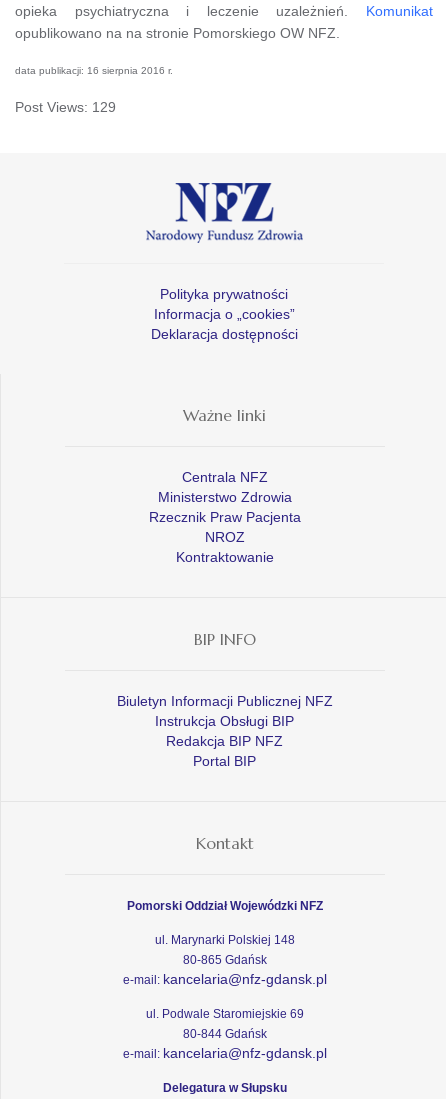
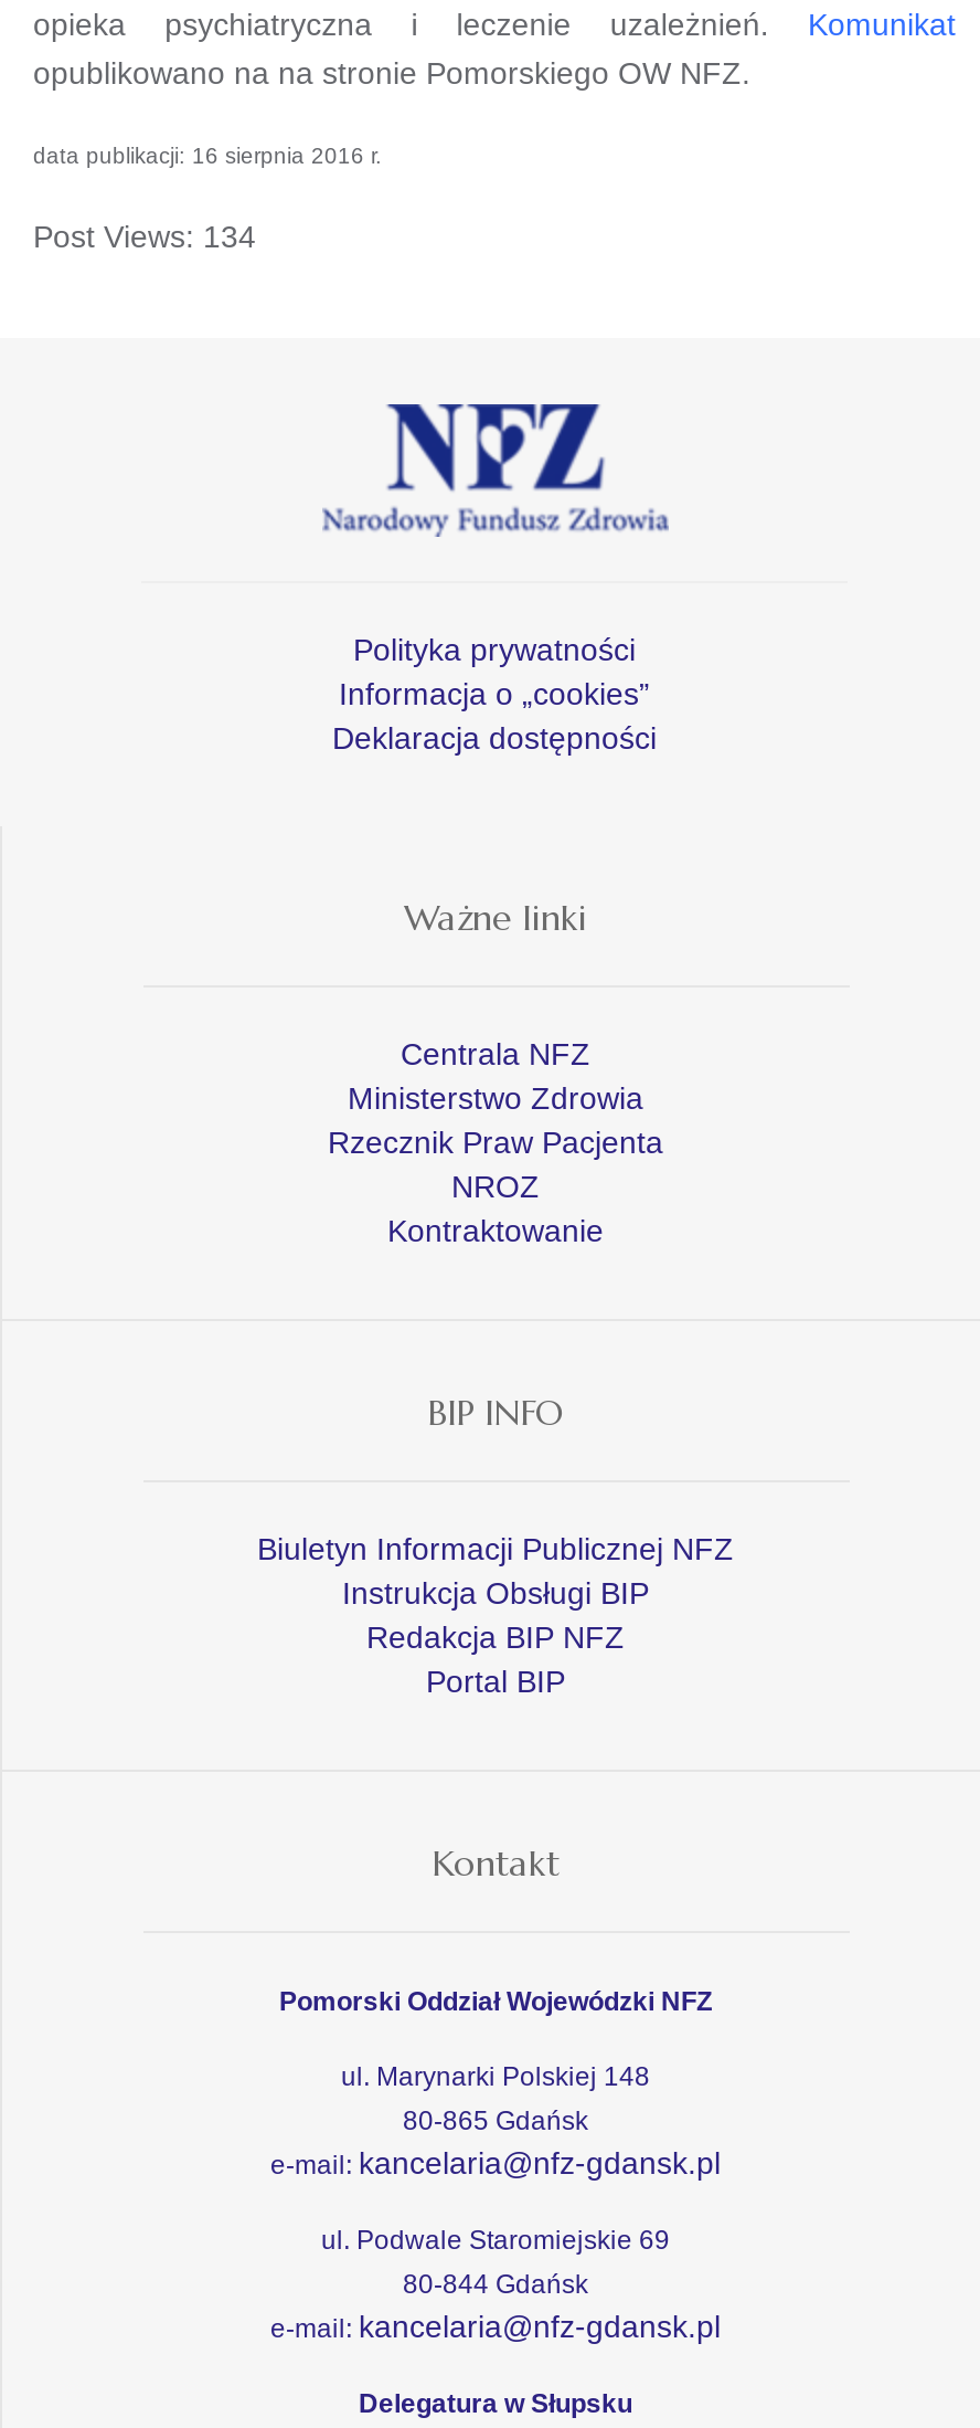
- Post Views: 129
+ Post Views: 134
